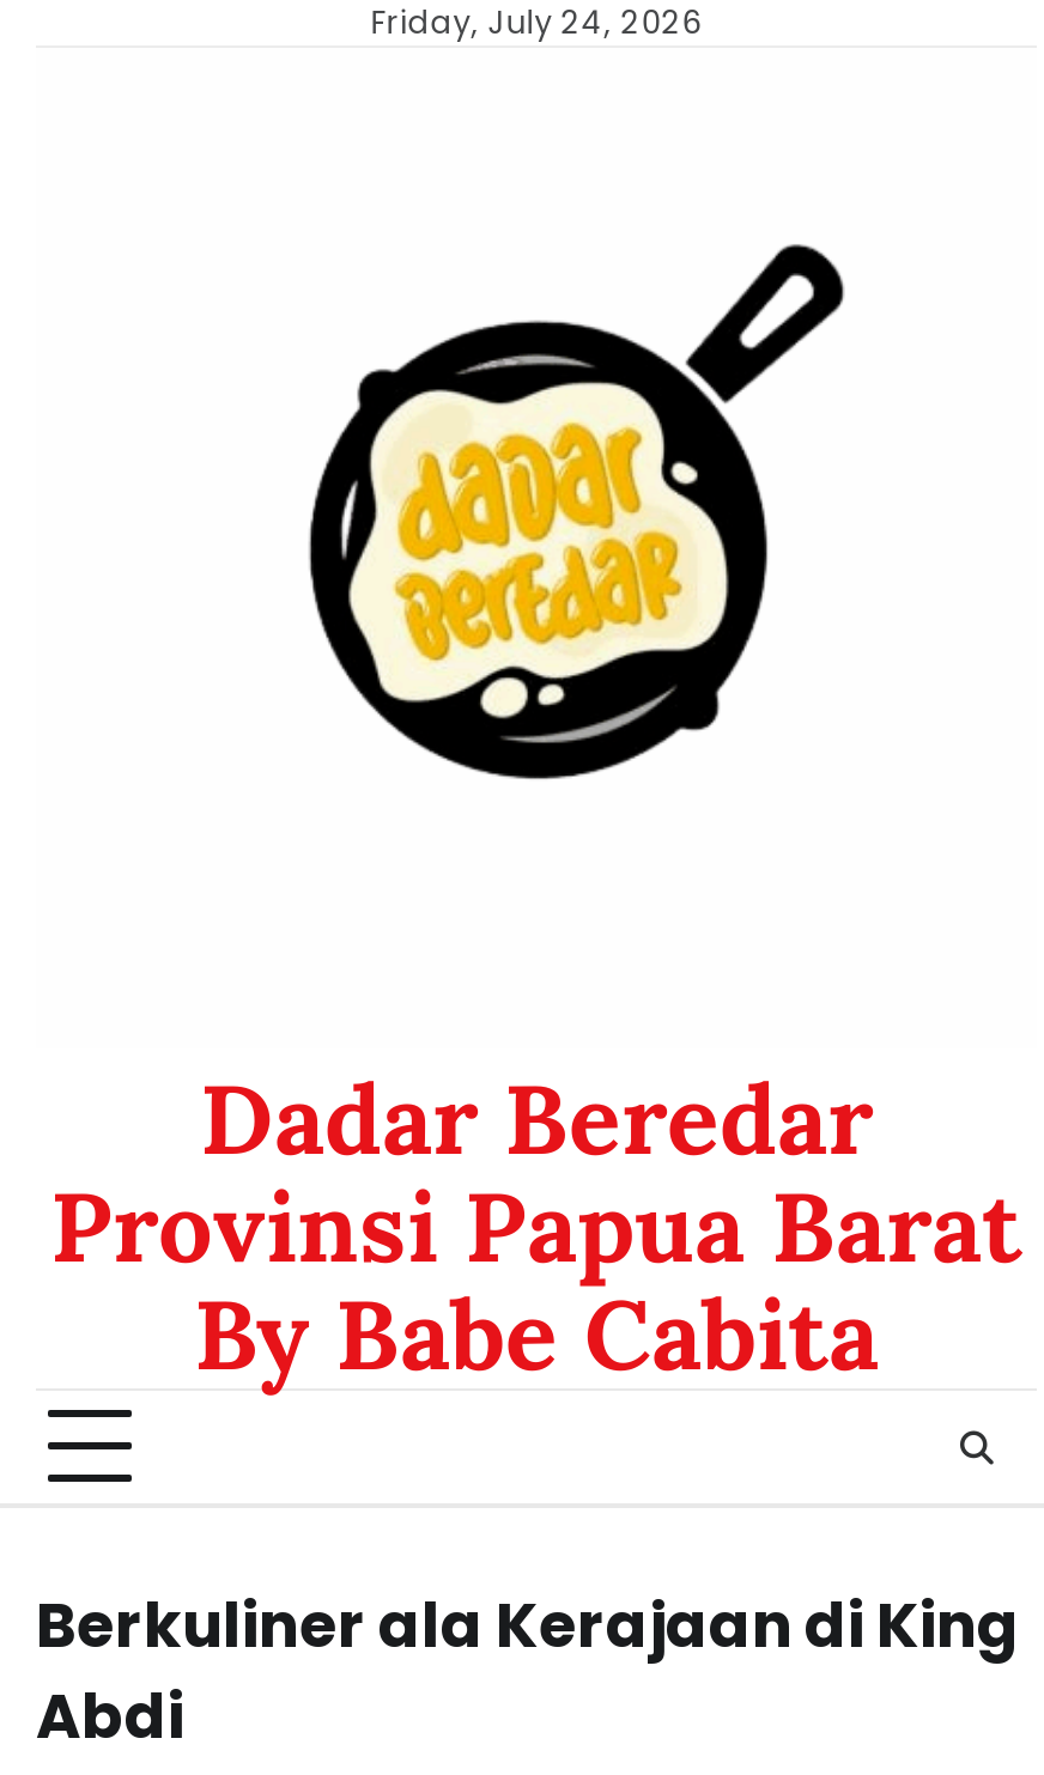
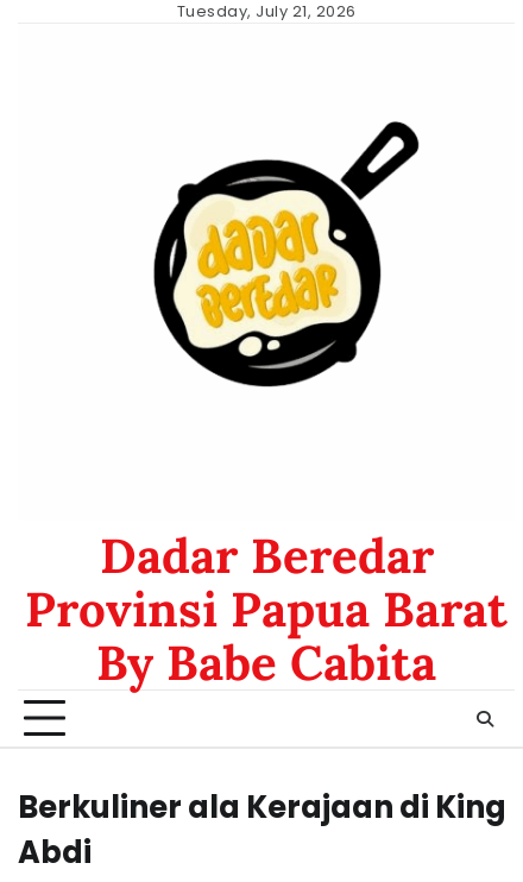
- Friday, July 24, 2026
+ Tuesday, July 21, 2026
